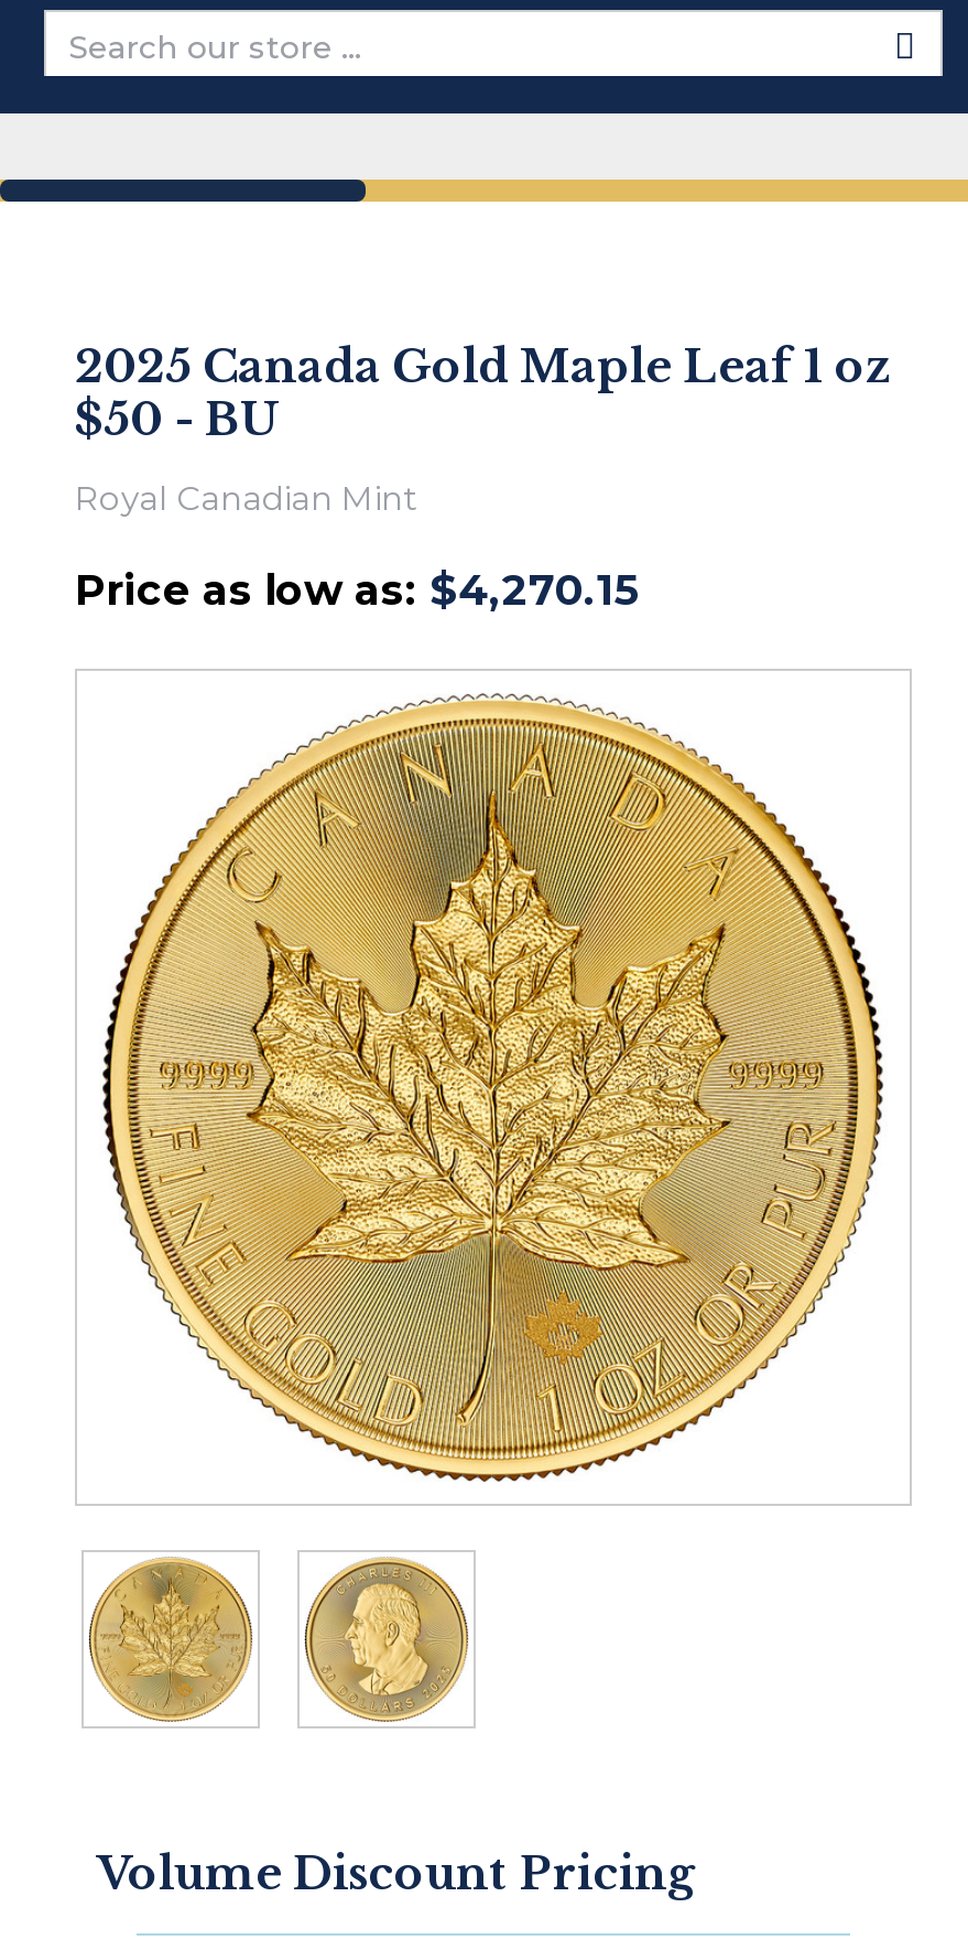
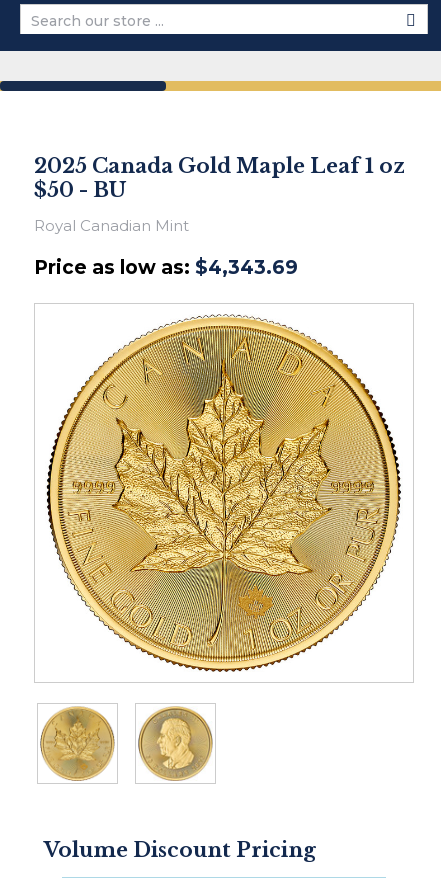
- Price as low as: $4,270.15
+ Price as low as: $4,343.69
